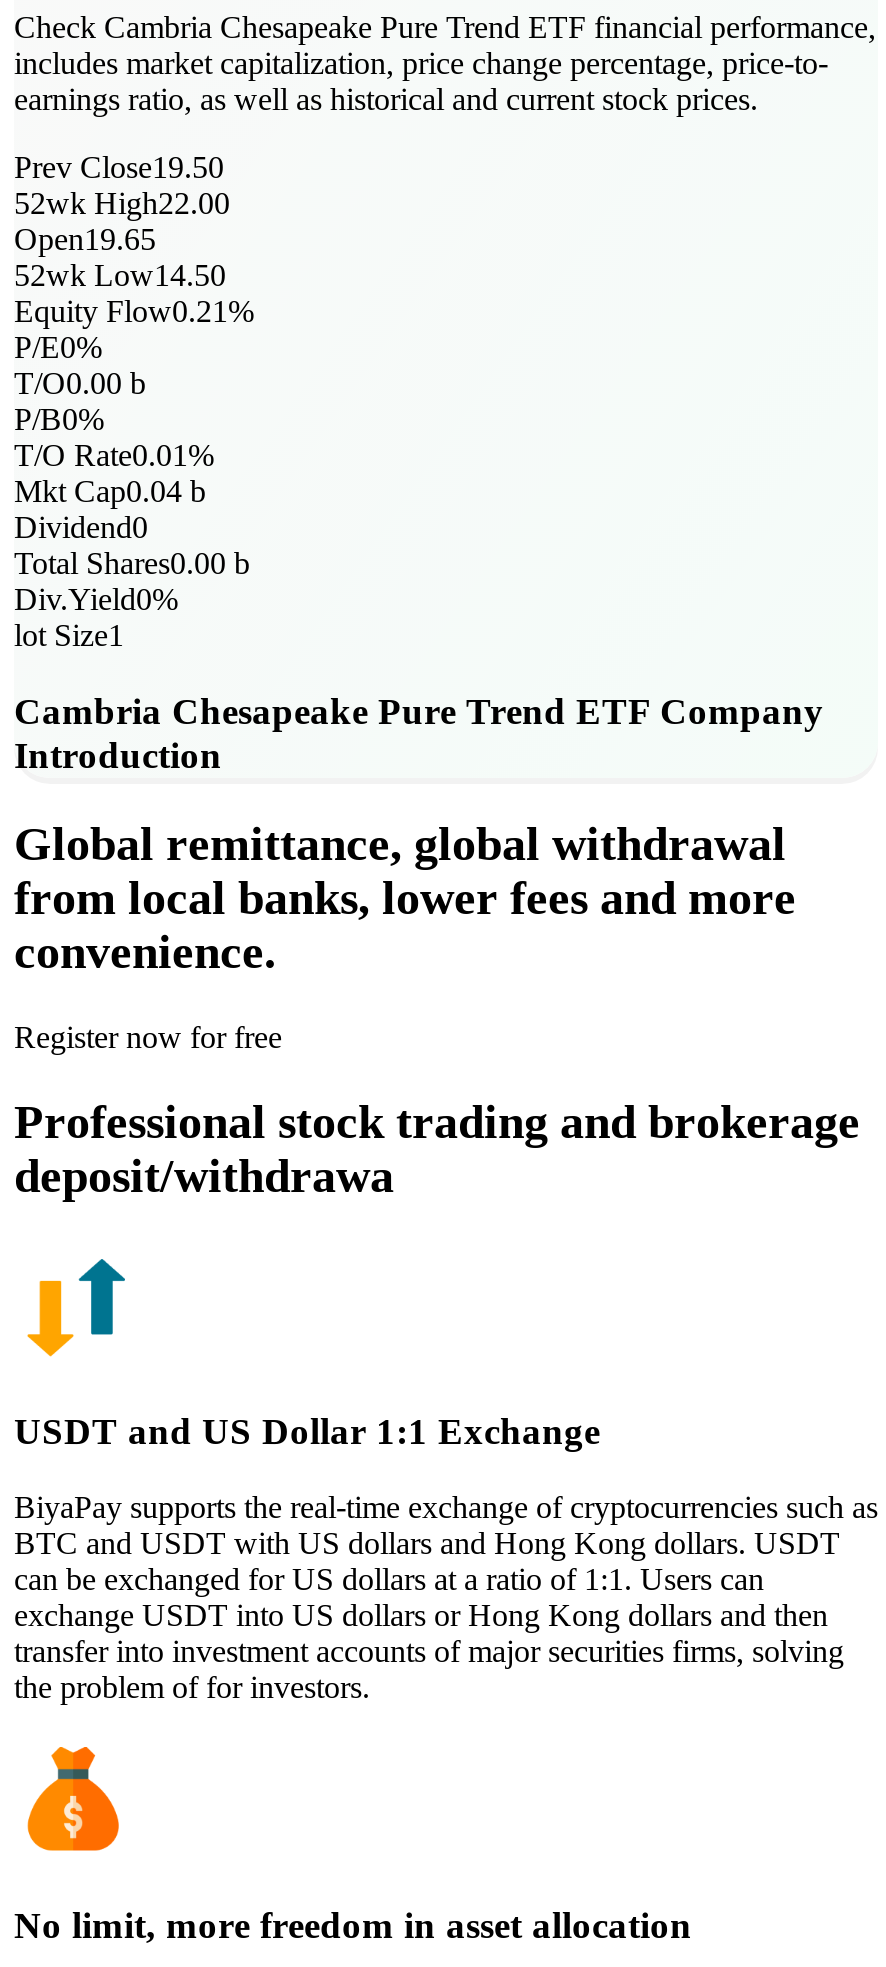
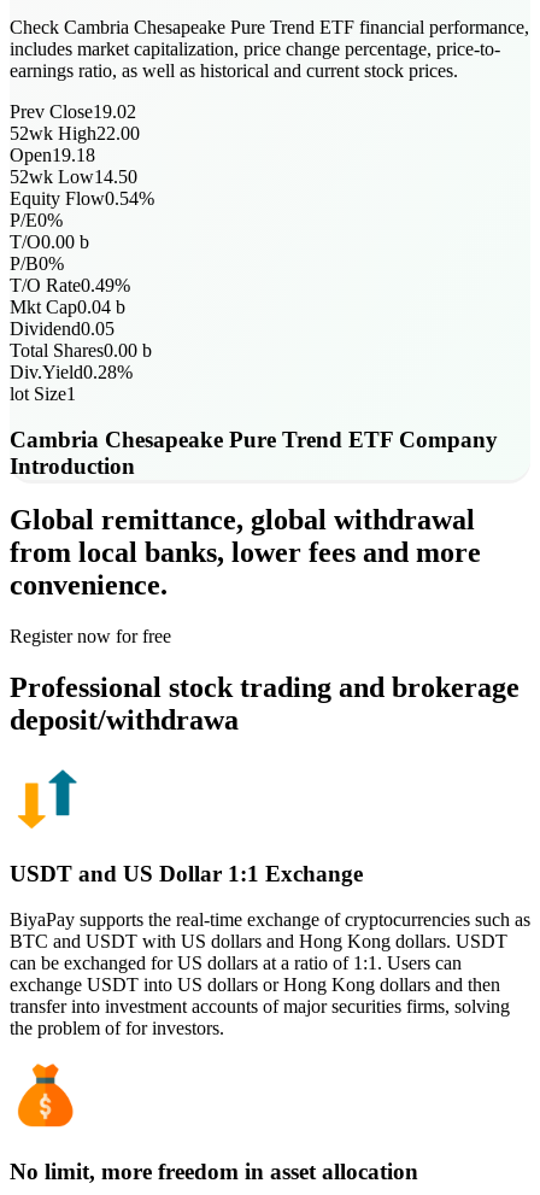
- Prev Close19.50
+ Prev Close19.02

- Open19.65
+ Open19.18

- Equity Flow0.21%
+ Equity Flow0.54%

- T/O Rate0.01%
+ T/O Rate0.49%

- Dividend0
+ Dividend0.05

- Div.Yield0%
+ Div.Yield0.28%
